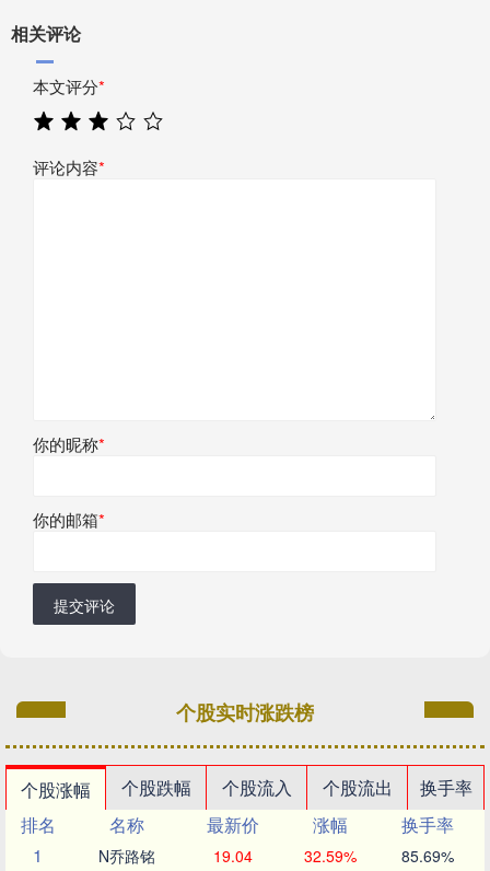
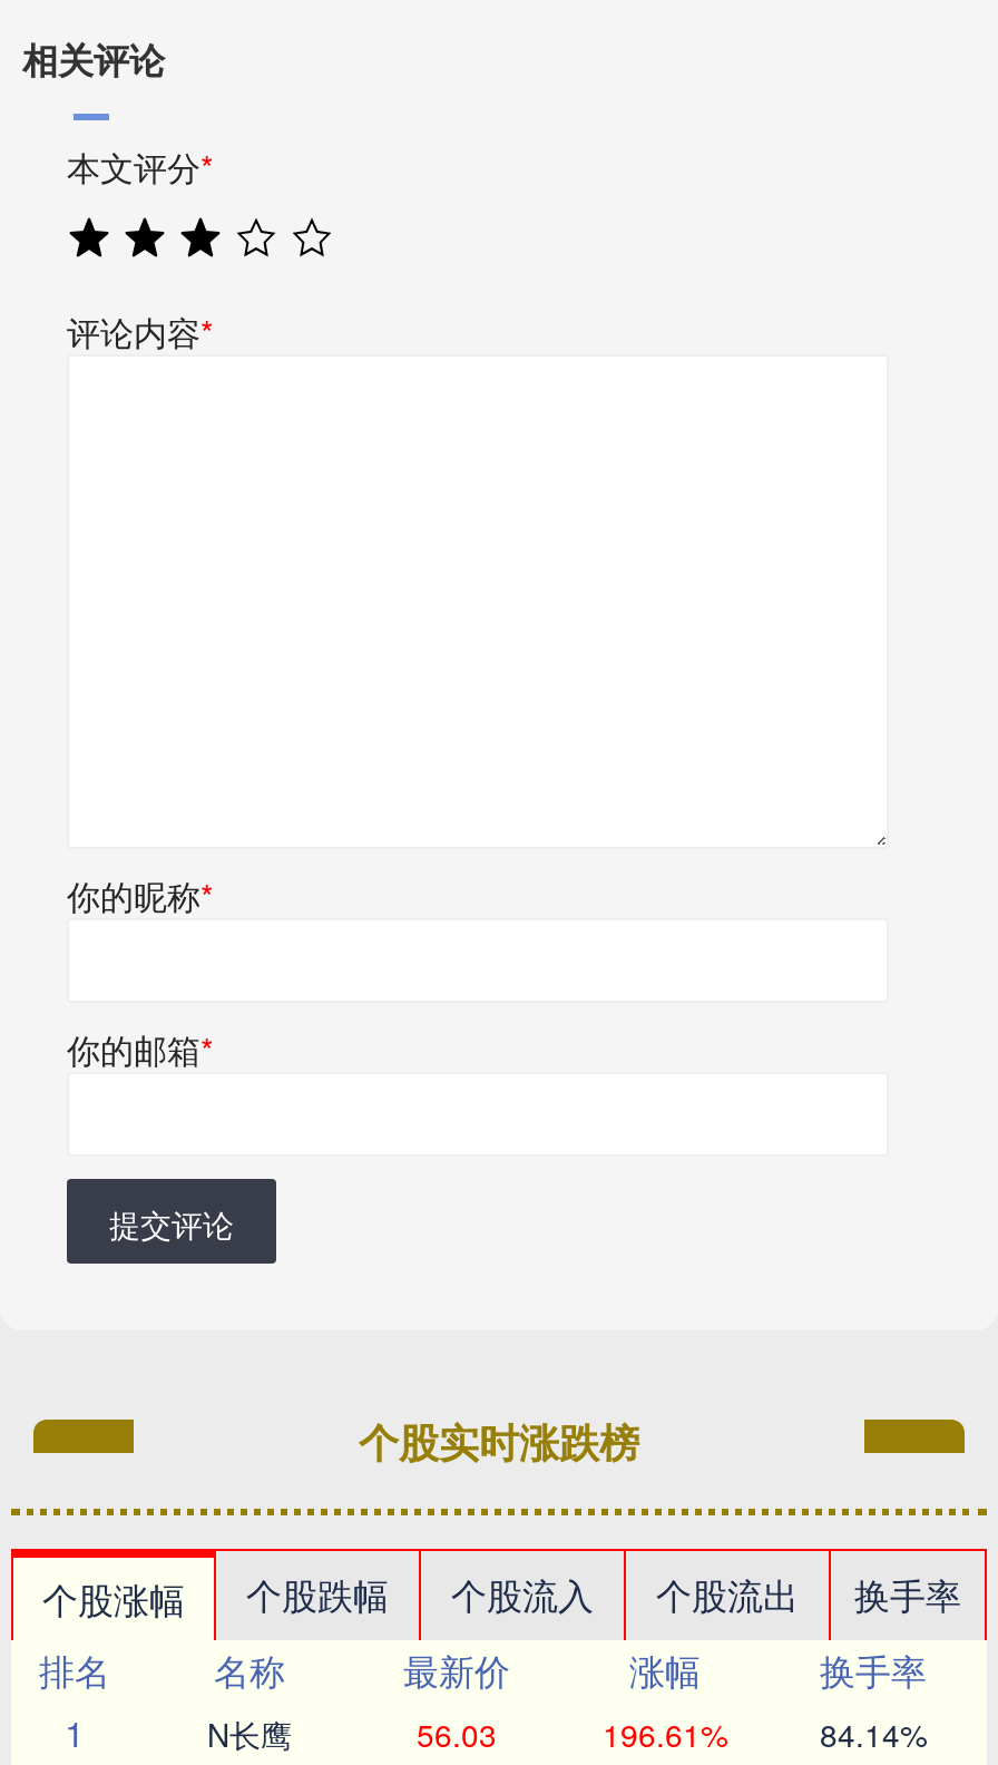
- N乔路铭
- 19.04
- 32.59%
- 85.69%
+ N长鹰
+ 56.03
+ 196.61%
+ 84.14%
